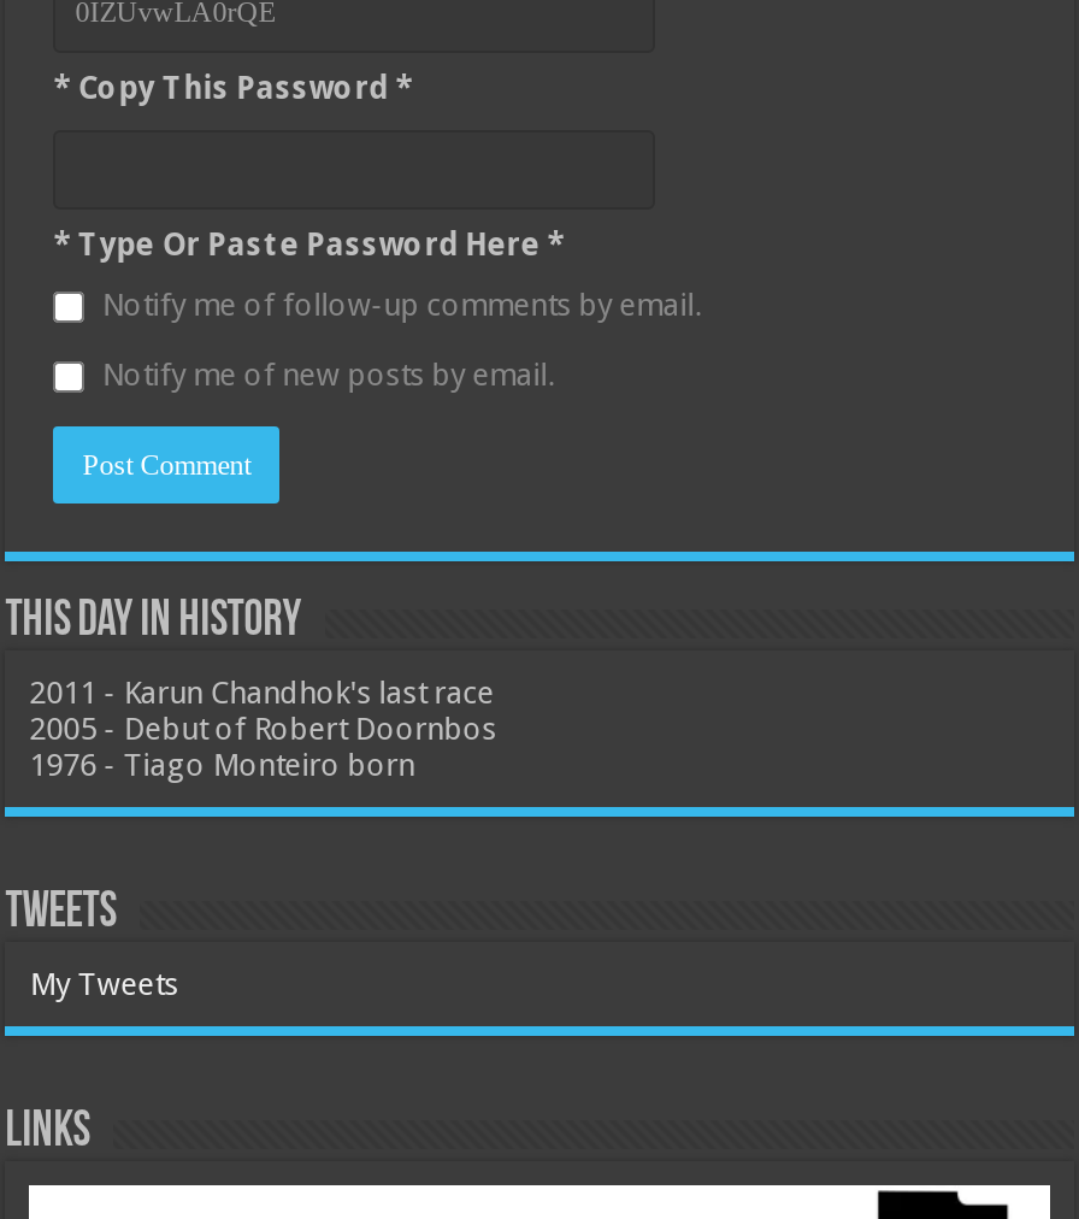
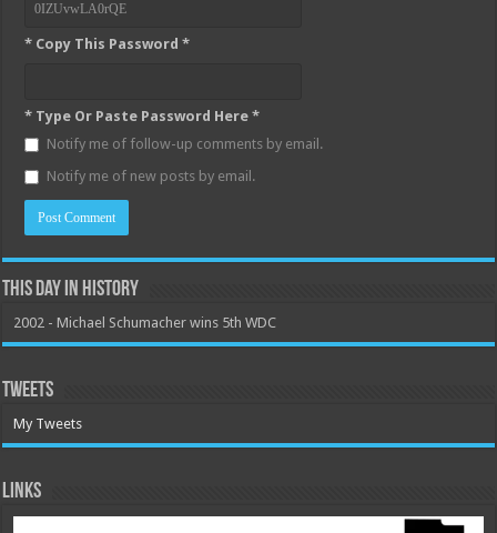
- 2011 - Karun Chandhok's last race
- 2005 - Debut of Robert Doornbos
- 1976 - Tiago Monteiro born
+ 2002 - Michael Schumacher wins 5th WDC
